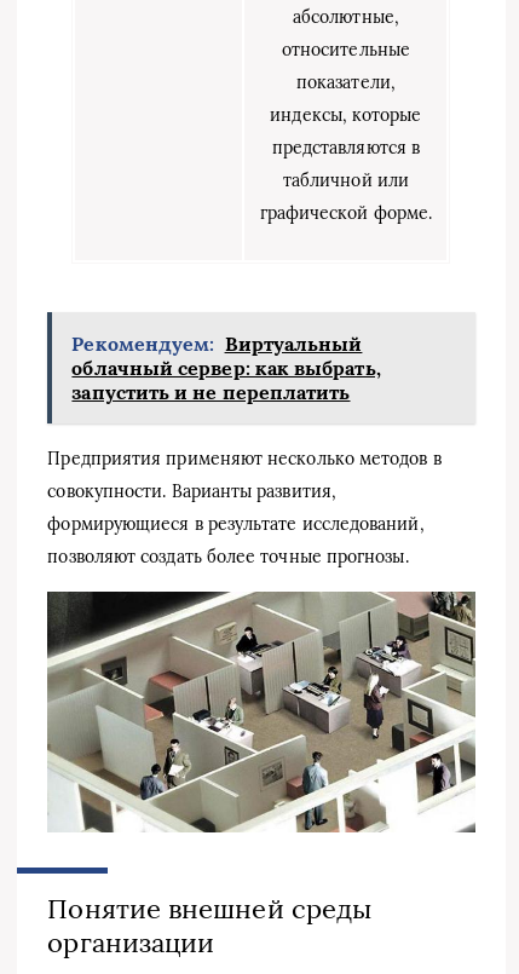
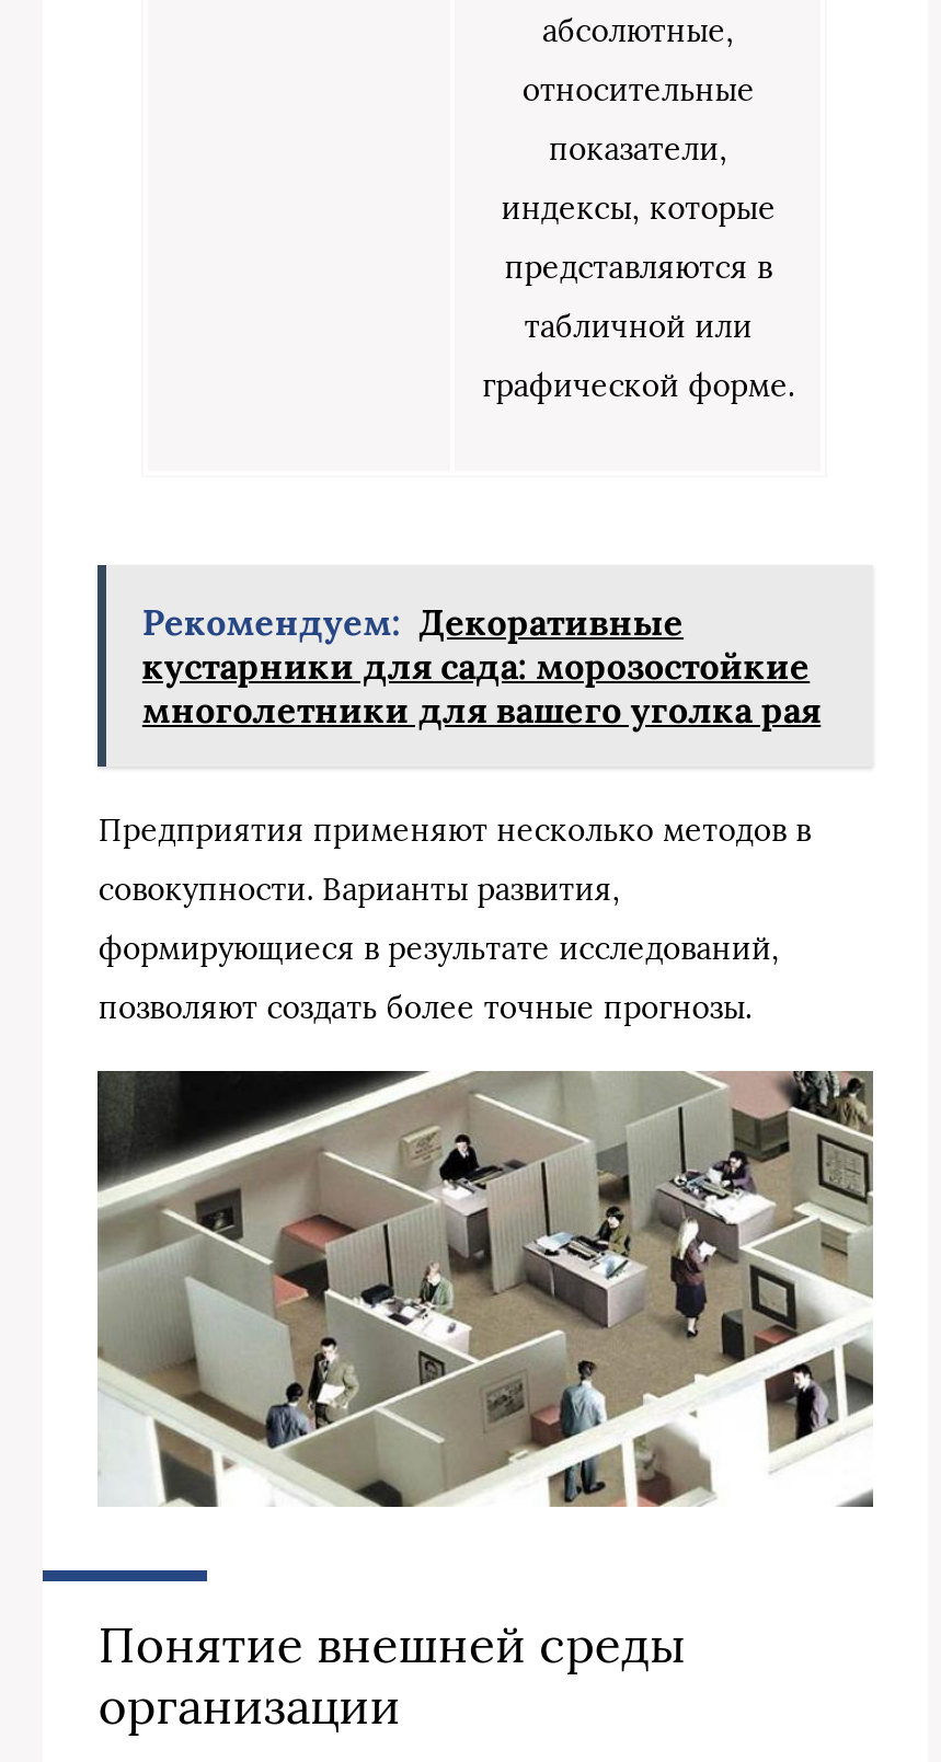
- Рекомендуем: Виртуальный
- облачный сервер: как выбрать,
- запустить и не переплатить
+ Рекомендуем: Декоративные
+ кустарники для сада: морозостойкие
+ многолетники для вашего уголка рая
